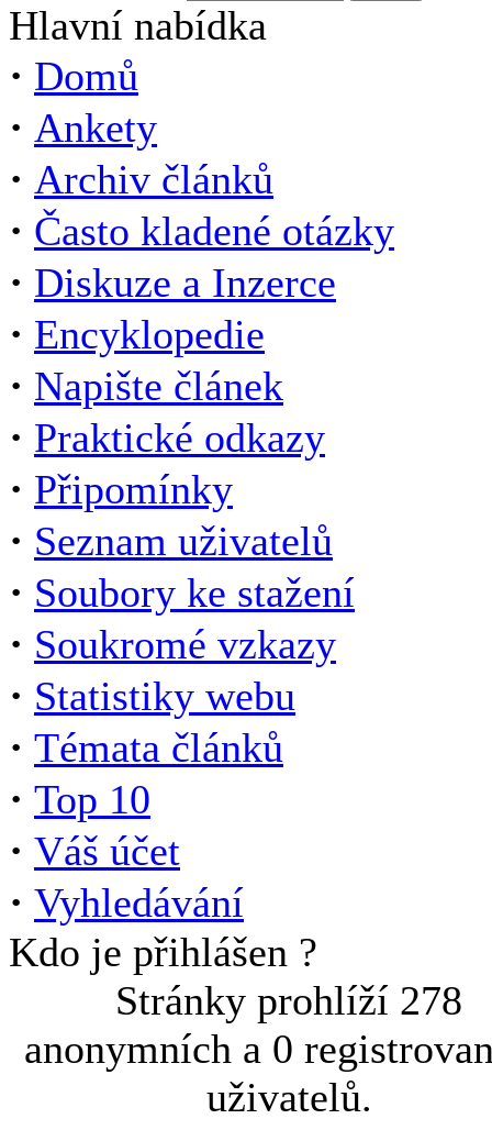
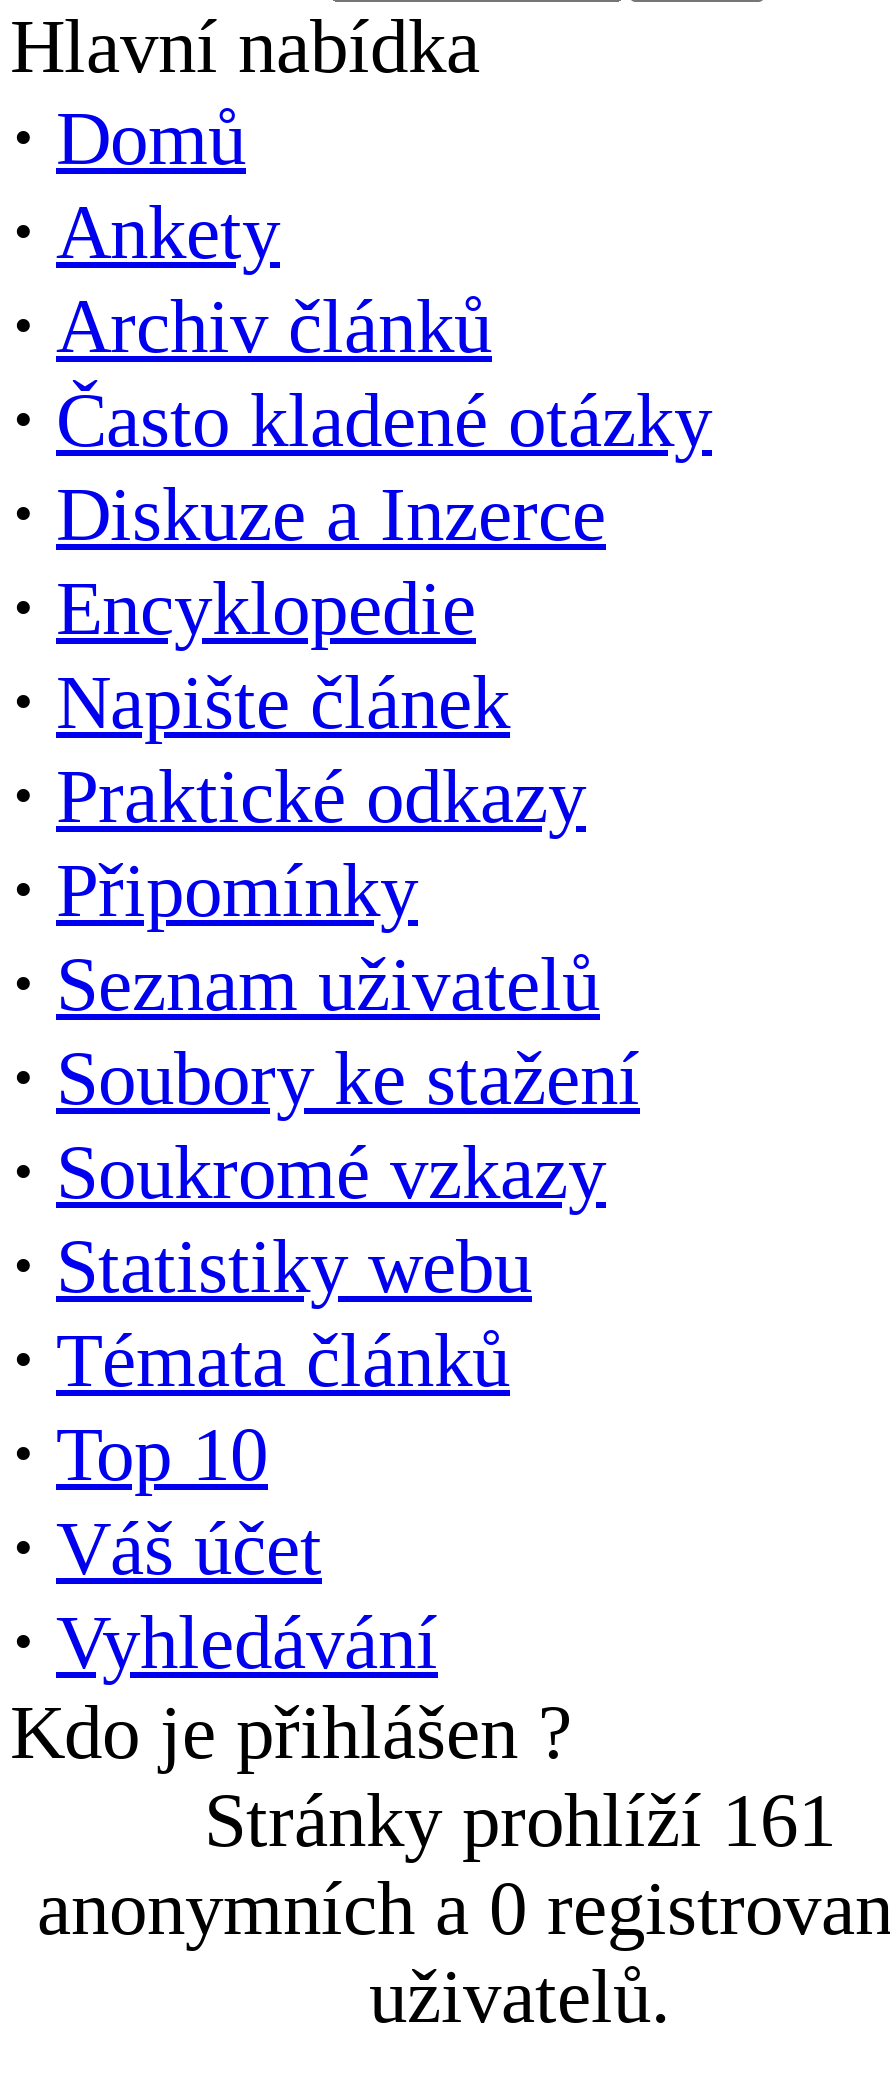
- Stránky prohlíží 278
+ Stránky prohlíží 161
